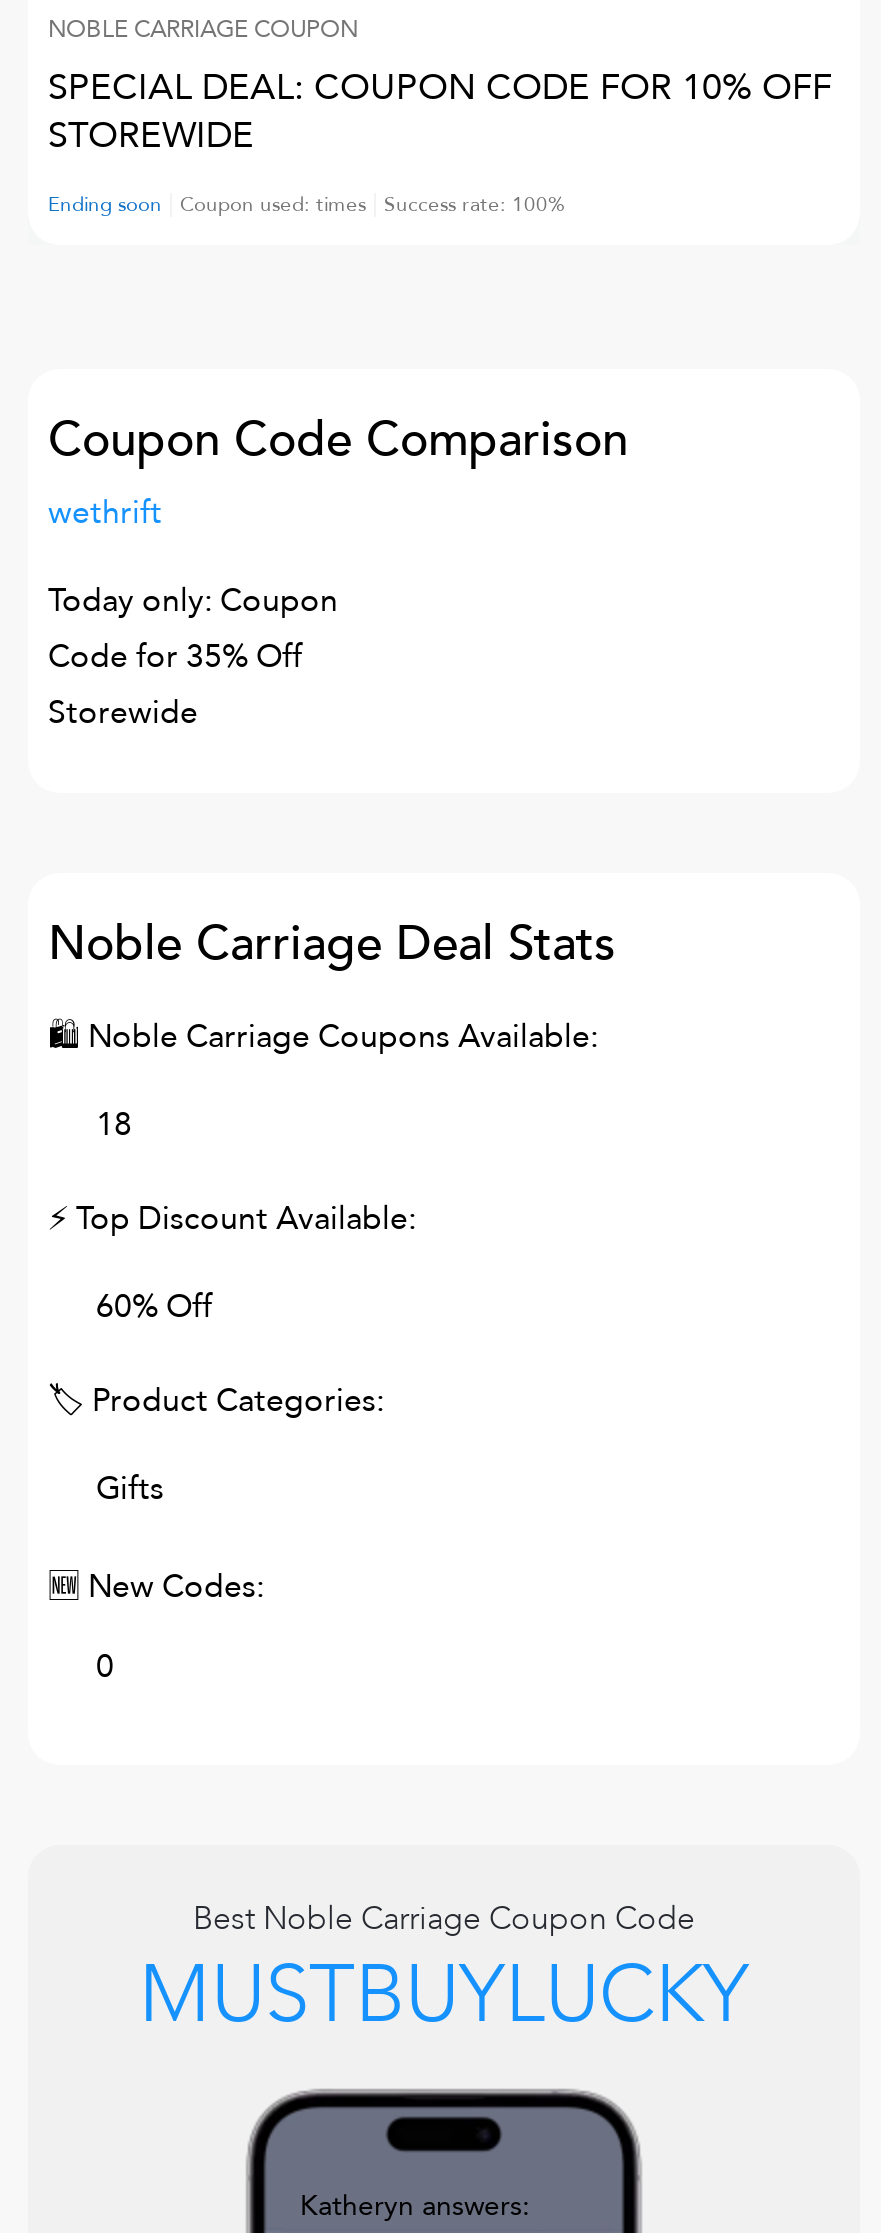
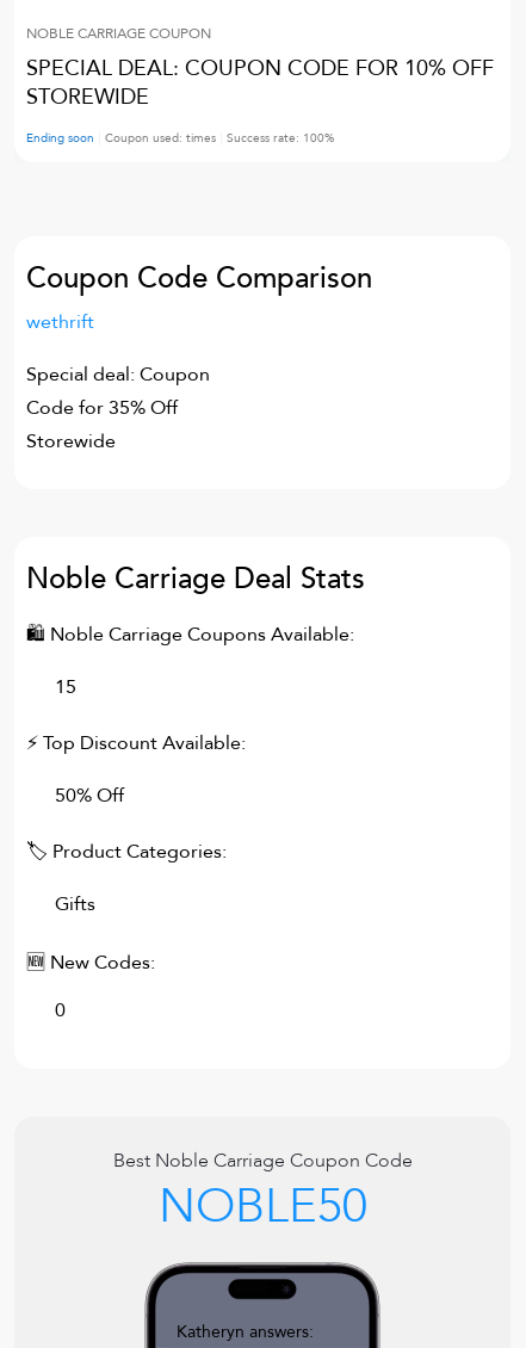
- Today only: Coupon
+ Special deal: Coupon

- 18
+ 15

- 60% Off
+ 50% Off

- MUSTBUYLUCKY
+ NOBLE50
